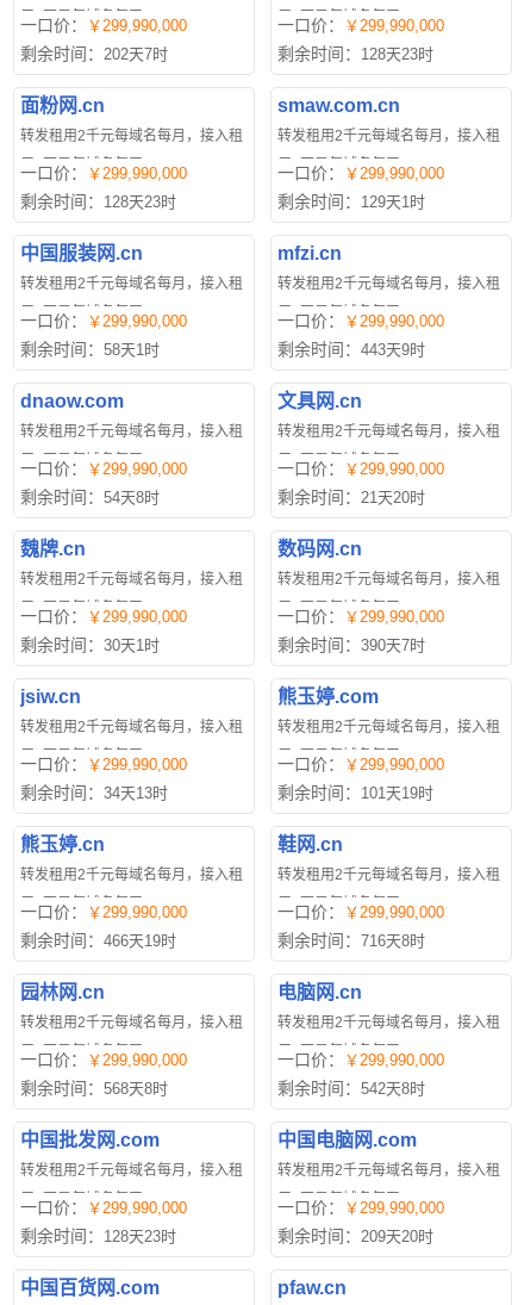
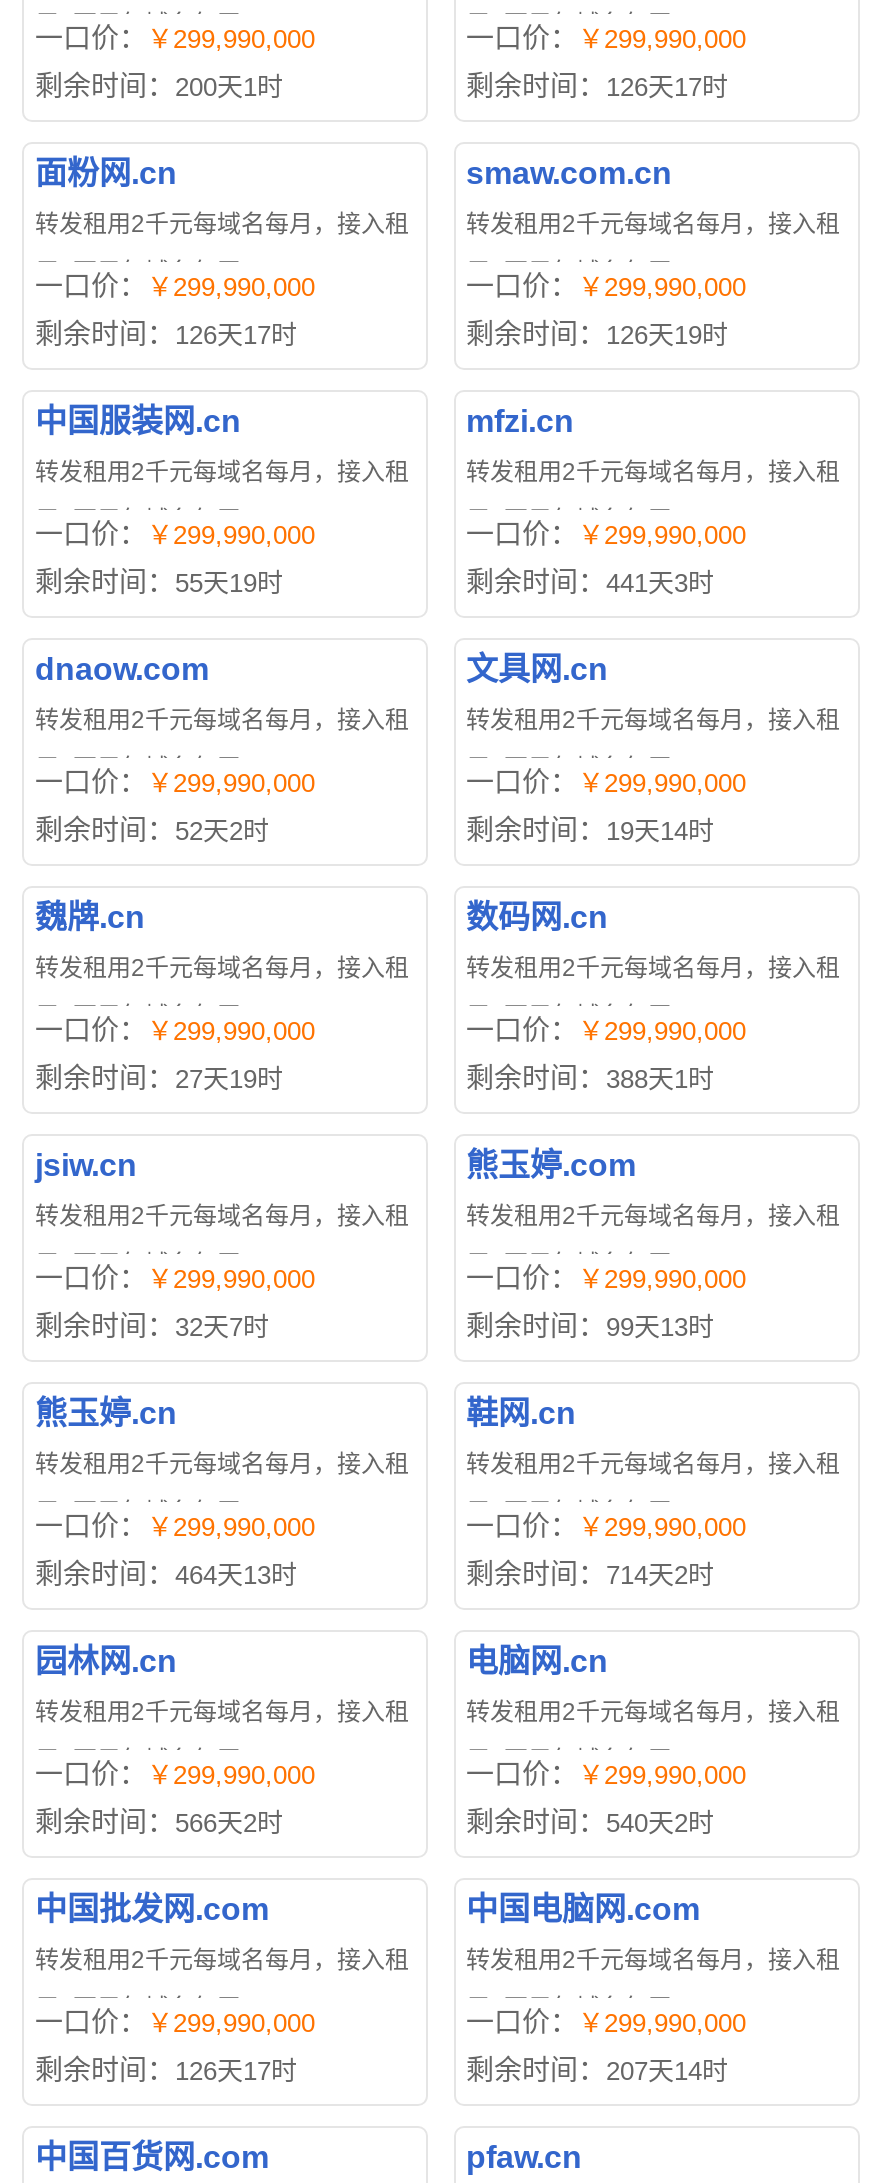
- 剩余时间：202天7时
+ 剩余时间：200天1时

- 剩余时间：128天23时
+ 剩余时间：126天17时

- 剩余时间：128天23时
+ 剩余时间：126天17时

- 剩余时间：129天1时
+ 剩余时间：126天19时

- 剩余时间：58天1时
+ 剩余时间：55天19时

- 剩余时间：443天9时
+ 剩余时间：441天3时

- 剩余时间：54天8时
+ 剩余时间：52天2时

- 剩余时间：21天20时
+ 剩余时间：19天14时

- 剩余时间：30天1时
+ 剩余时间：27天19时

- 剩余时间：390天7时
+ 剩余时间：388天1时

- 剩余时间：34天13时
+ 剩余时间：32天7时

- 剩余时间：101天19时
+ 剩余时间：99天13时

- 剩余时间：466天19时
+ 剩余时间：464天13时

- 剩余时间：716天8时
+ 剩余时间：714天2时

- 剩余时间：568天8时
+ 剩余时间：566天2时

- 剩余时间：542天8时
+ 剩余时间：540天2时

- 剩余时间：128天23时
+ 剩余时间：126天17时

- 剩余时间：209天20时
+ 剩余时间：207天14时
